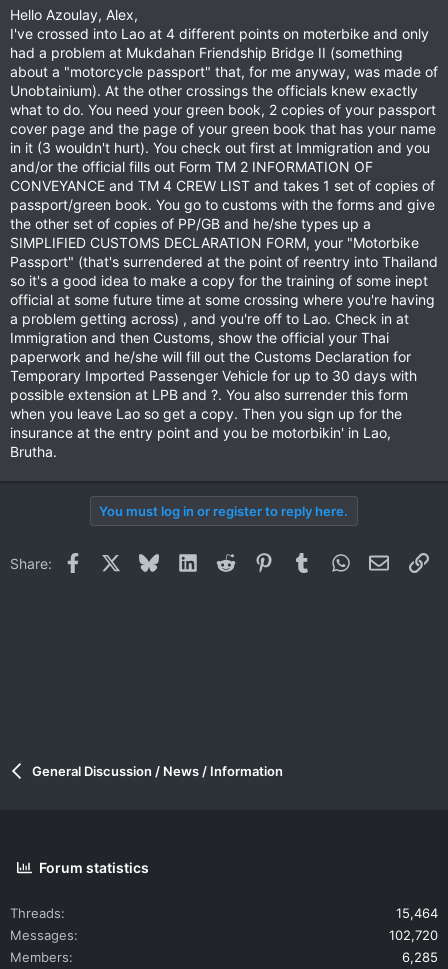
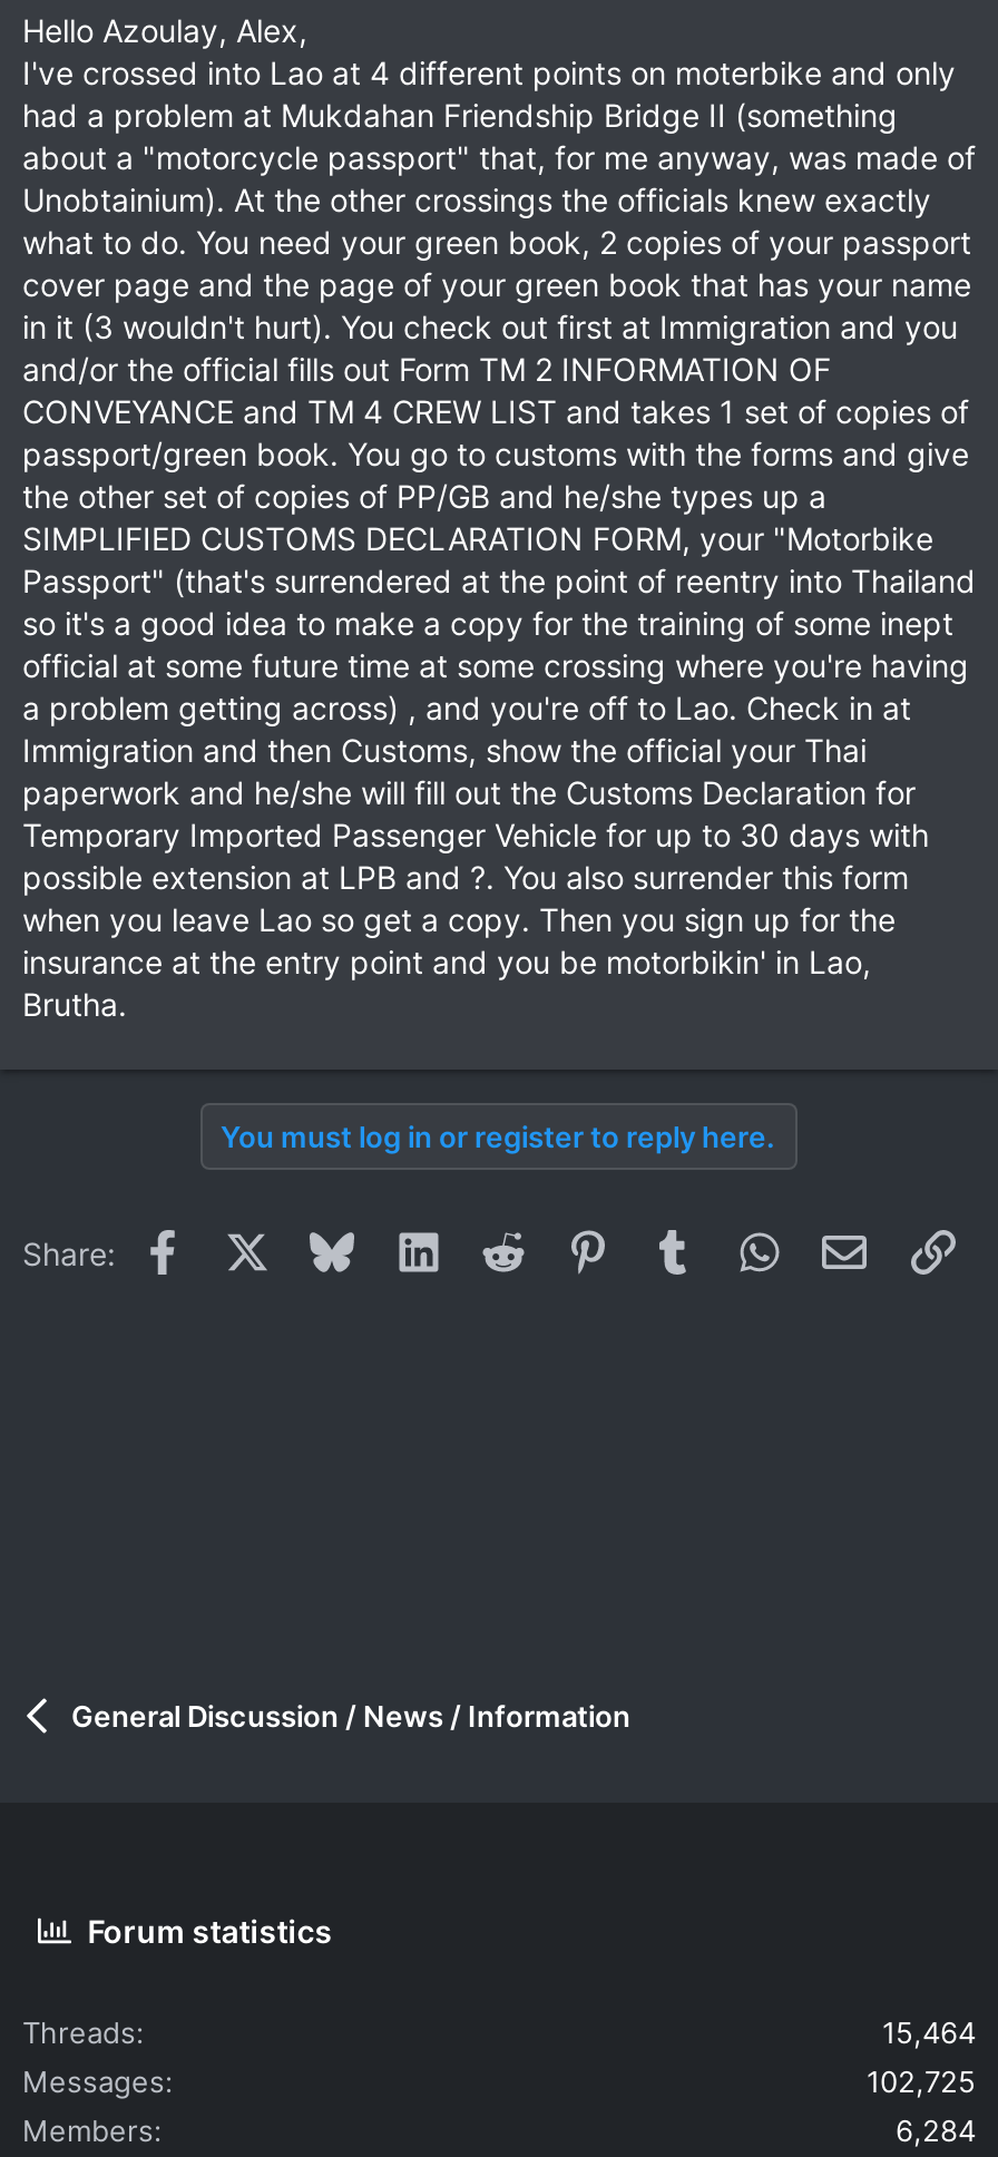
- 102,720
+ 102,725

- 6,285
+ 6,284
